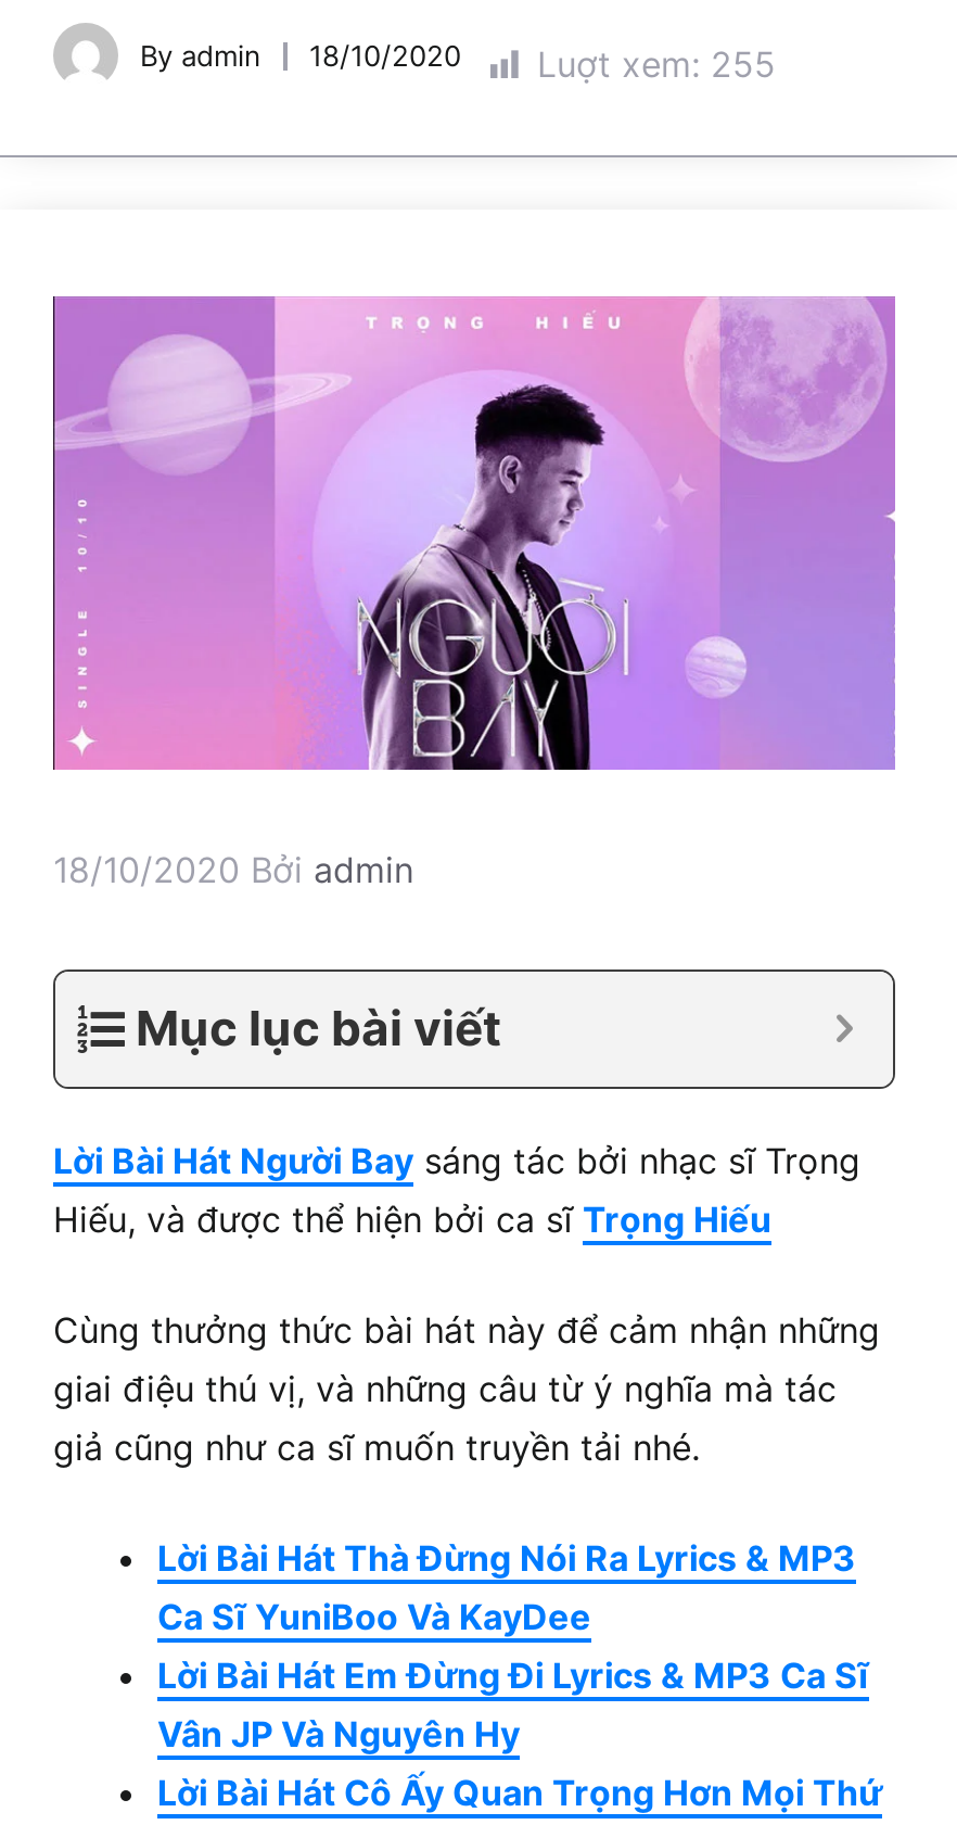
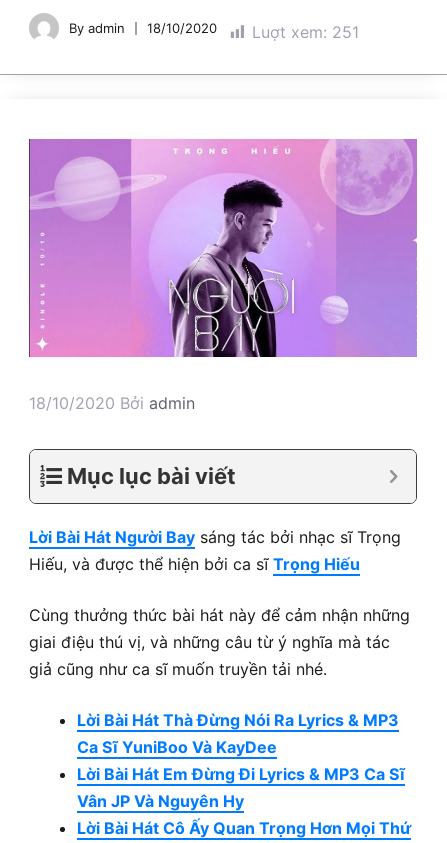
- Luợt xem: 255
+ Luợt xem: 251
